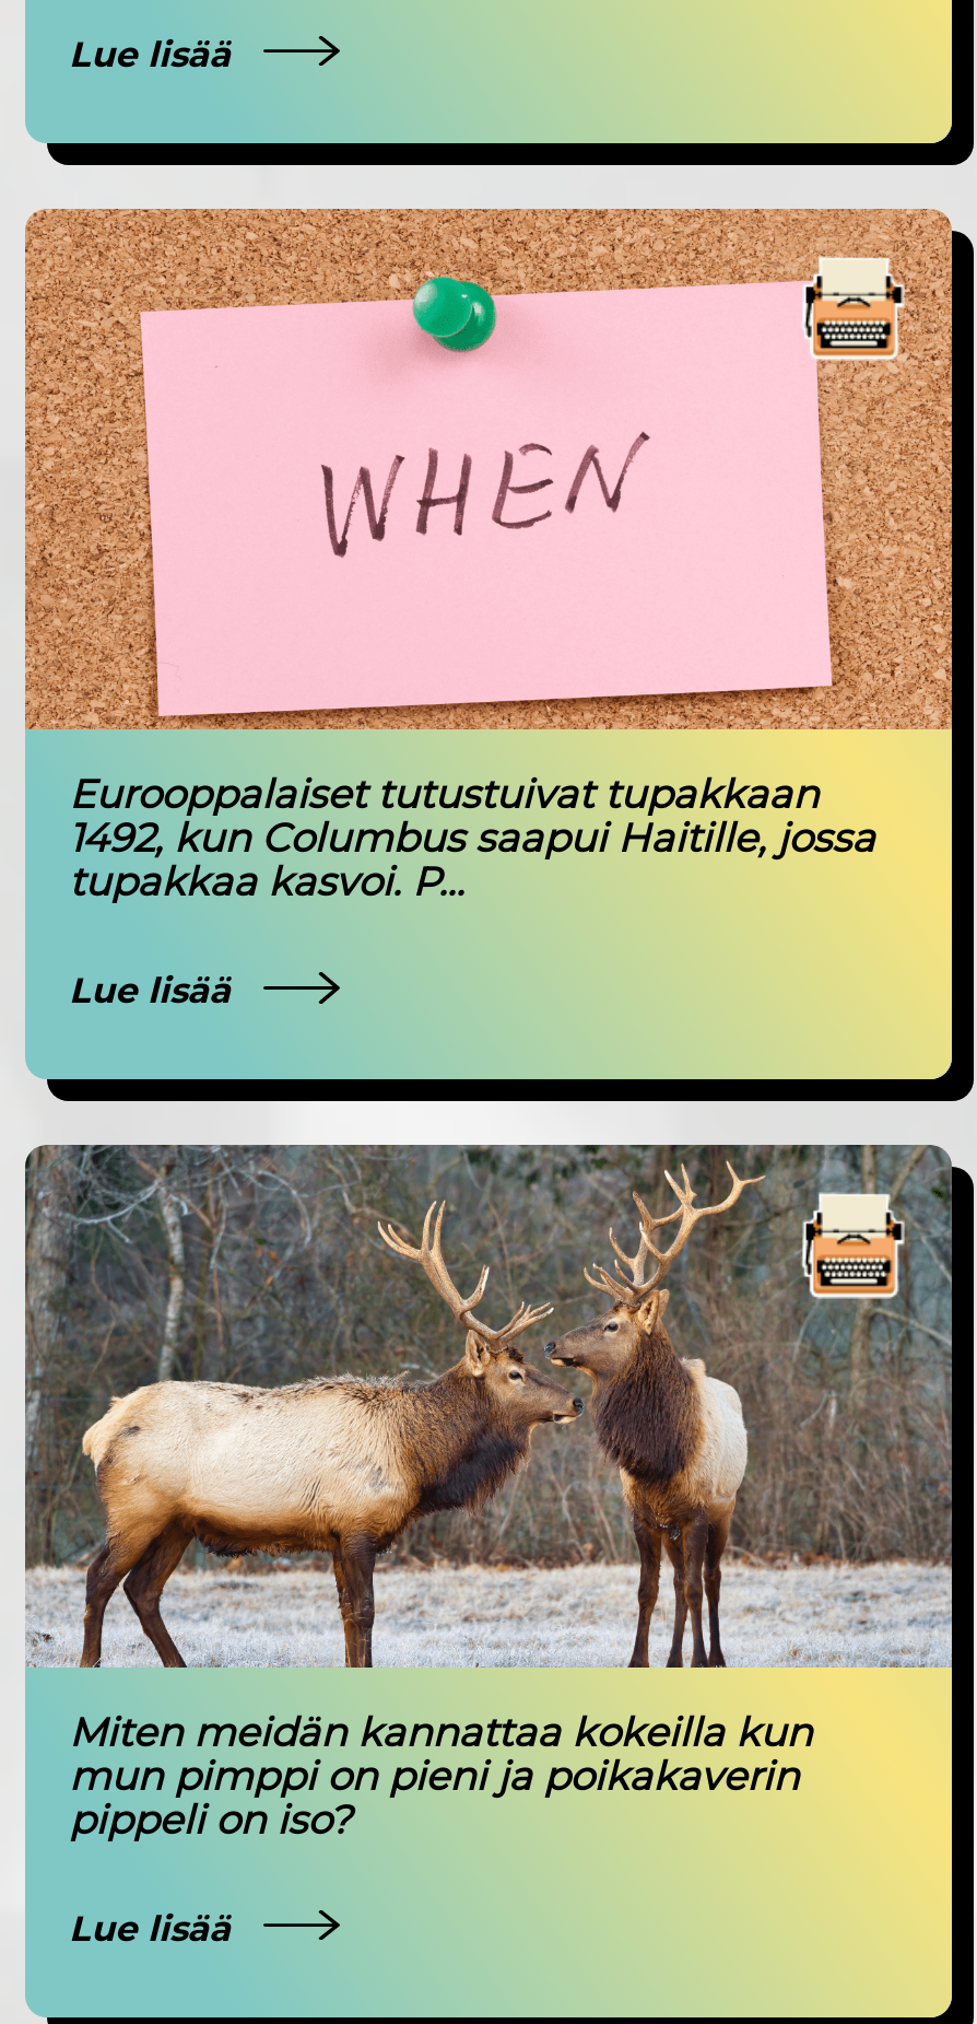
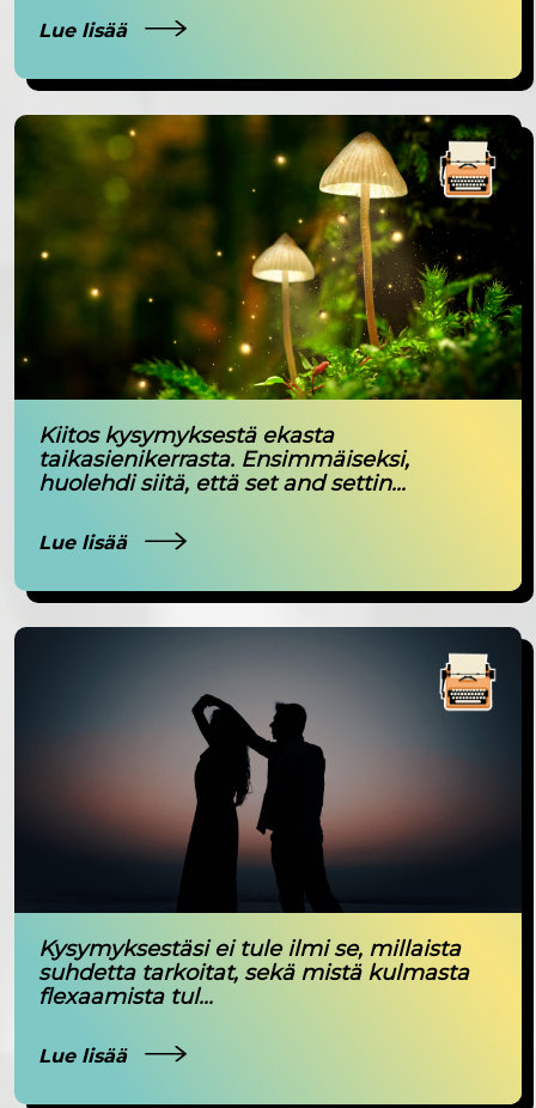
- [image]
- Eurooppalaiset tutustuivat tupakkaan
- 1492, kun Columbus saapui Haitille, jossa
- tupakkaa kasvoi. P...
+ [image]
+ Kiitos kysymyksestä ekasta
+ taikasienikerrasta. Ensimmäiseksi,
+ huolehdi siitä, että set and settin...

- [image]
- Miten meidän kannattaa kokeilla kun
- mun pimppi on pieni ja poikakaverin
- pippeli on iso?
+ [image]
+ Kysymyksestäsi ei tule ilmi se, millaista
+ suhdetta tarkoitat, sekä mistä kulmasta
+ flexaamista tul...
